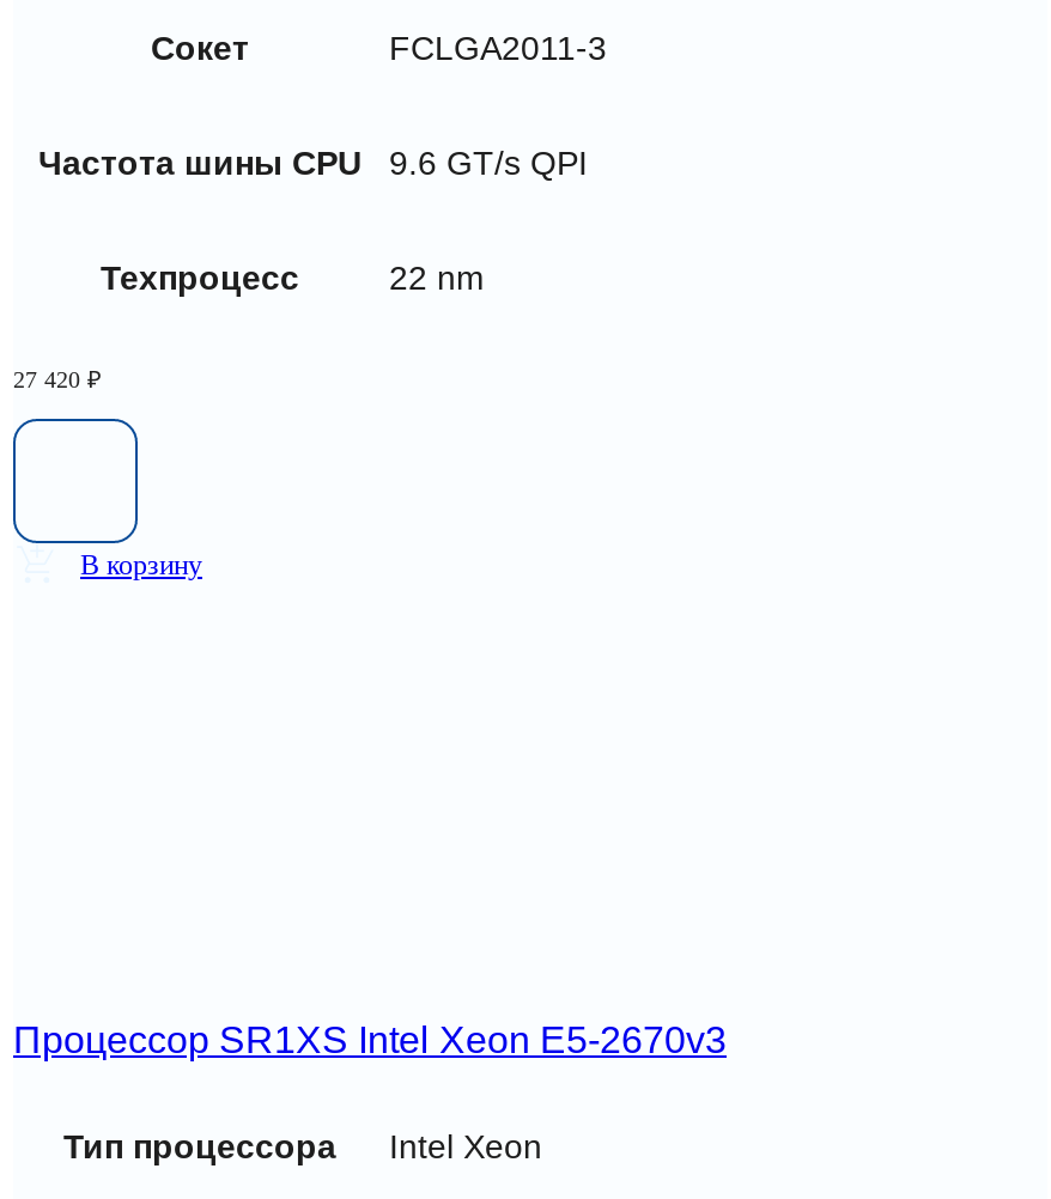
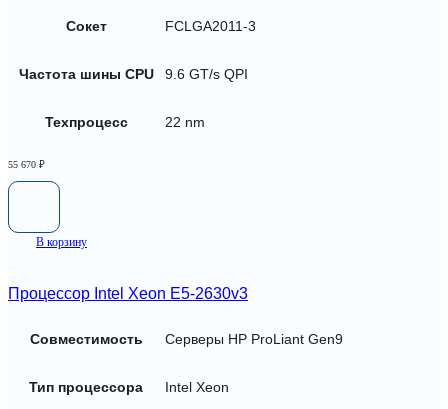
- 27 420 ₽
+ 55 670 ₽

- Процессор SR1XS Intel Xeon E5-2670v3
+ Процессор Intel Xeon E5-2630v3
+ Совместимость
+ Серверы HP ProLiant Gen9
